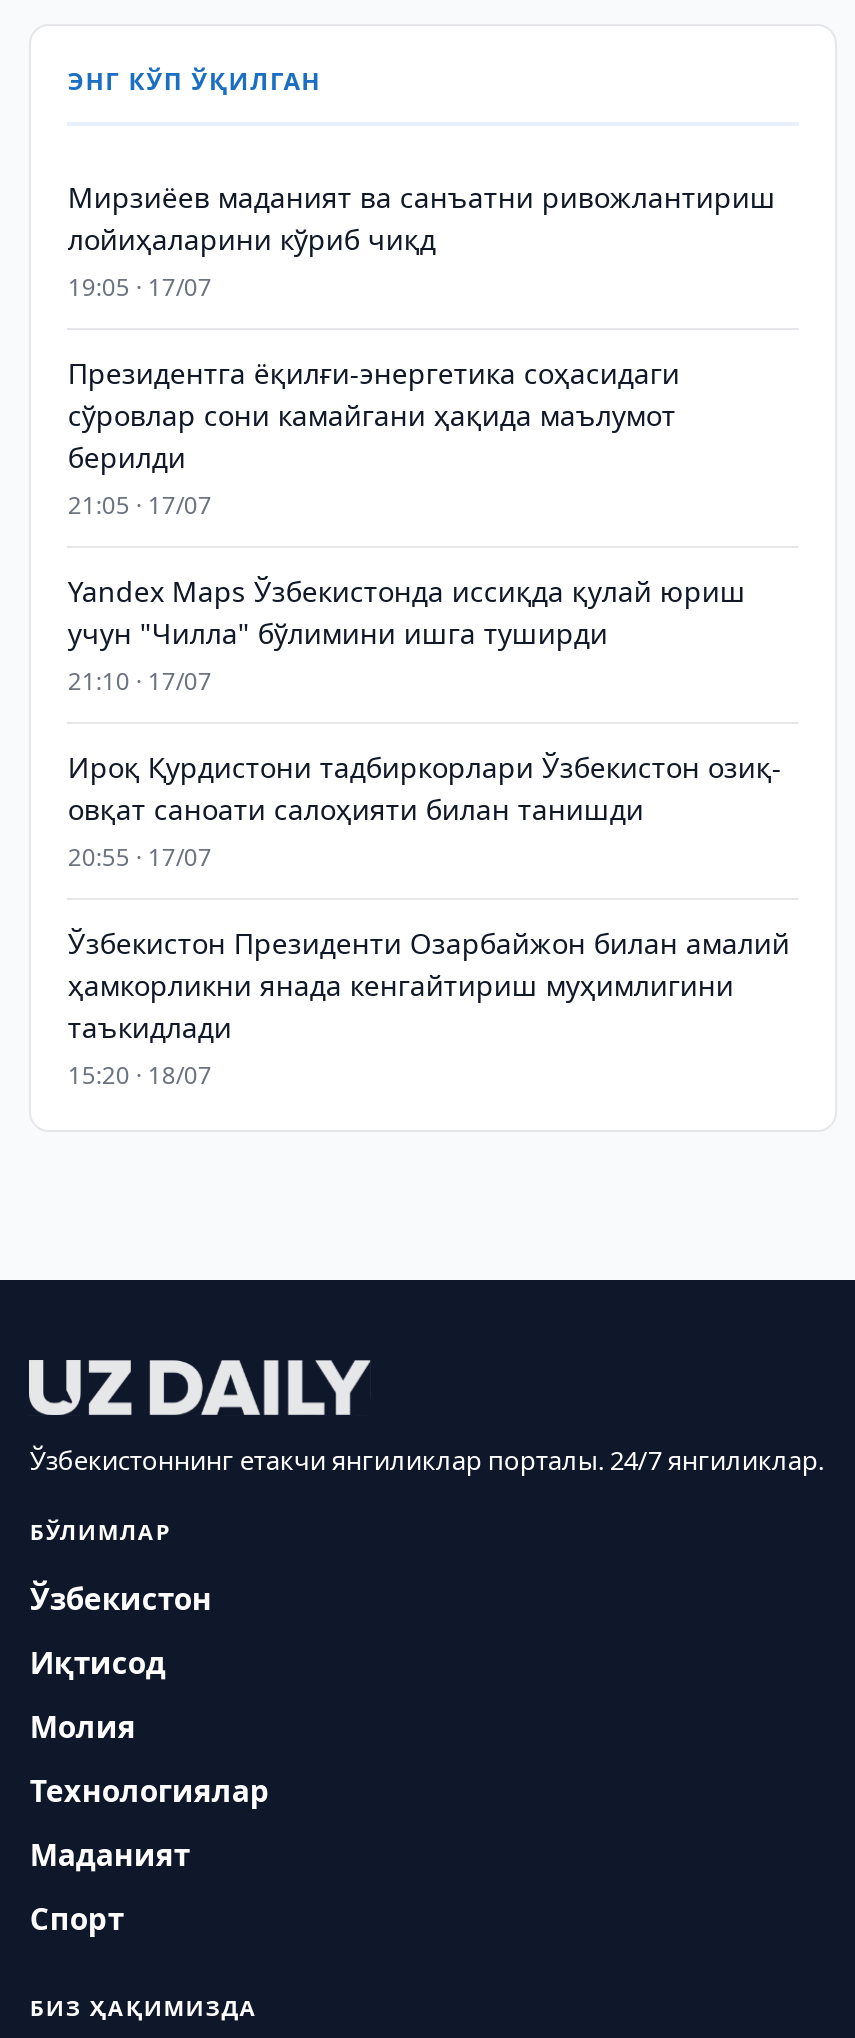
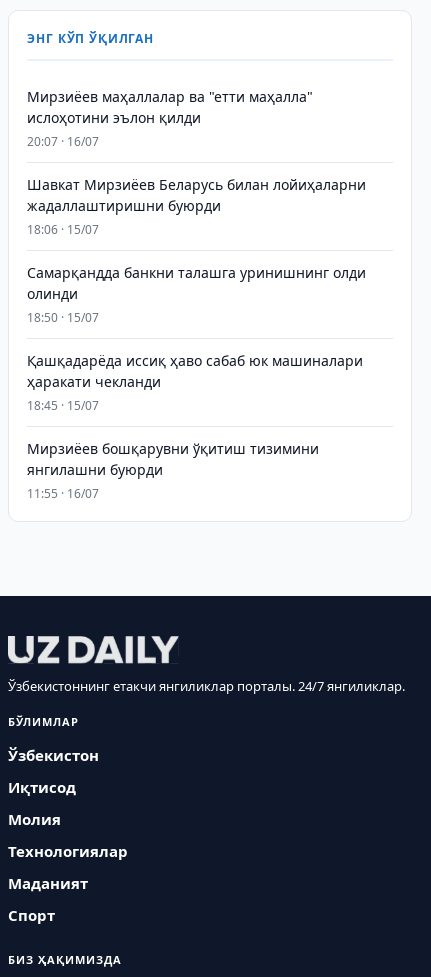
- Мирзиёев маданият ва санъатни ривожлантириш
- лойиҳаларини кўриб чиқд
- 19:05 · 17/07
+ Мирзиёев маҳаллалар ва "етти маҳалла"
+ ислоҳотини эълон қилди
+ 20:07 · 16/07

- Президентга ёқилғи-энергетика соҳасидаги
- сўровлар сони камайгани ҳақида маълумот
- берилди
- 21:05 · 17/07
+ Шавкат Мирзиёев Беларусь билан лойиҳаларни
+ жадаллаштиришни буюрди
+ 18:06 · 15/07

- Yandex Maps Ўзбекистонда иссиқда қулай юриш
- учун "Чилла" бўлимини ишга туширди
- 21:10 · 17/07
+ Самарқандда банкни талашга уринишнинг олди
+ олинди
+ 18:50 · 15/07

- Ироқ Қурдистони тадбиркорлари Ўзбекистон озиқ-
- овқат саноати салоҳияти билан танишди
- 20:55 · 17/07
+ Қашқадарёда иссиқ ҳаво сабаб юк машиналари
+ ҳаракати чекланди
+ 18:45 · 15/07

- Ўзбекистон Президенти Озарбайжон билан амалий
- ҳамкорликни янада кенгайтириш муҳимлигини
- таъкидлади
- 15:20 · 18/07
+ Мирзиёев бошқарувни ўқитиш тизимини
+ янгилашни буюрди
+ 11:55 · 16/07
